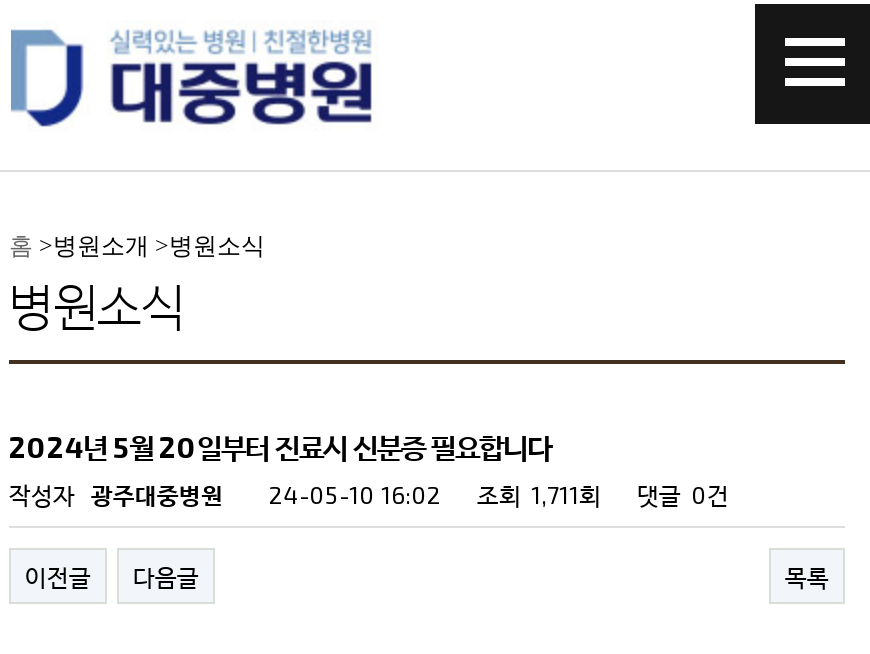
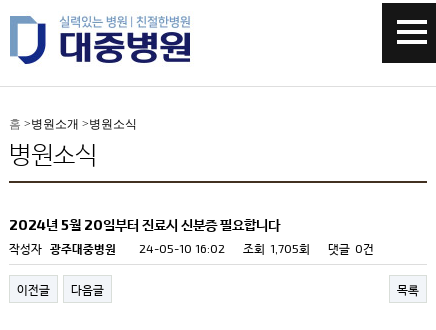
- 작성자 광주대중병원 24-05-10 16:02 조회 1,711회 댓글 0건
+ 작성자 광주대중병원 24-05-10 16:02 조회 1,705회 댓글 0건
